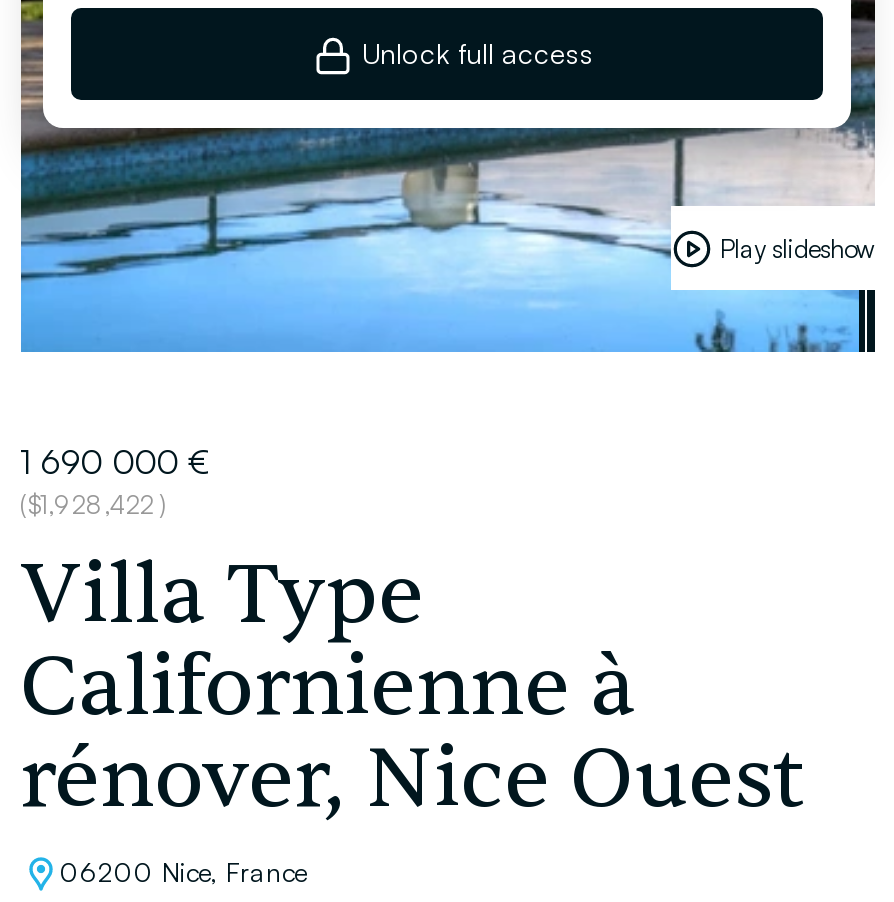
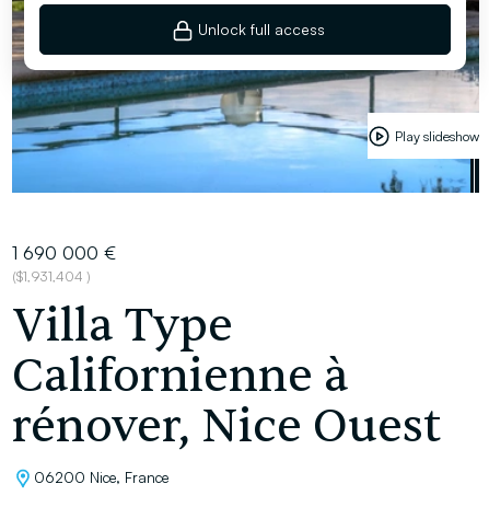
- ($1,928,422)
+ ($1,931,404)
